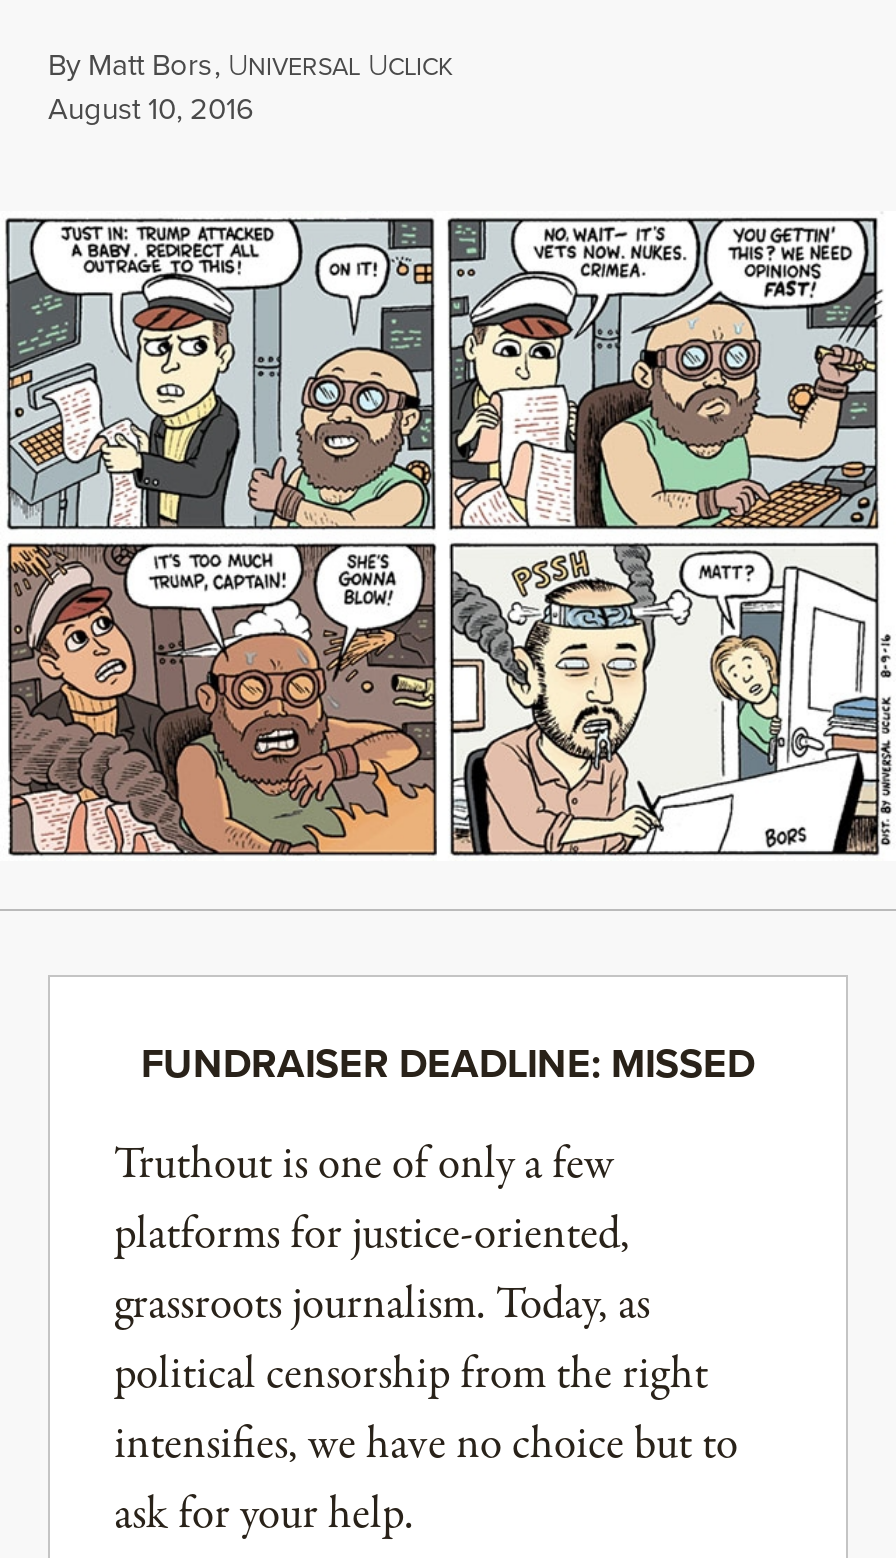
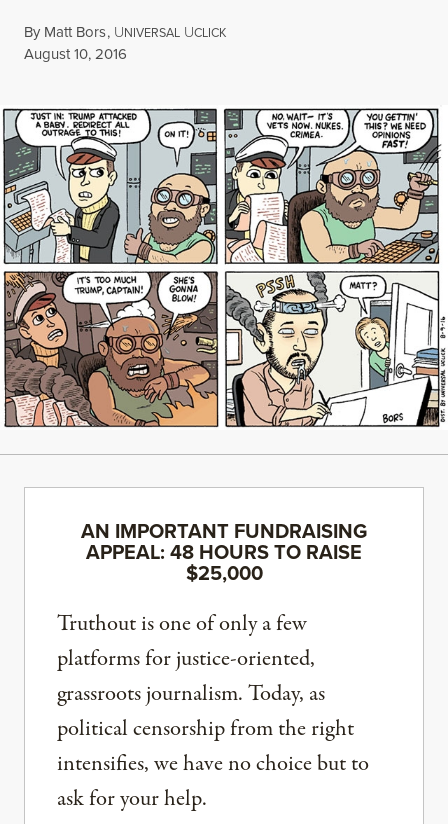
- FUNDRAISER DEADLINE: MISSED
+ AN IMPORTANT FUNDRAISING
+ APPEAL: 48 HOURS TO RAISE
+ $25,000
